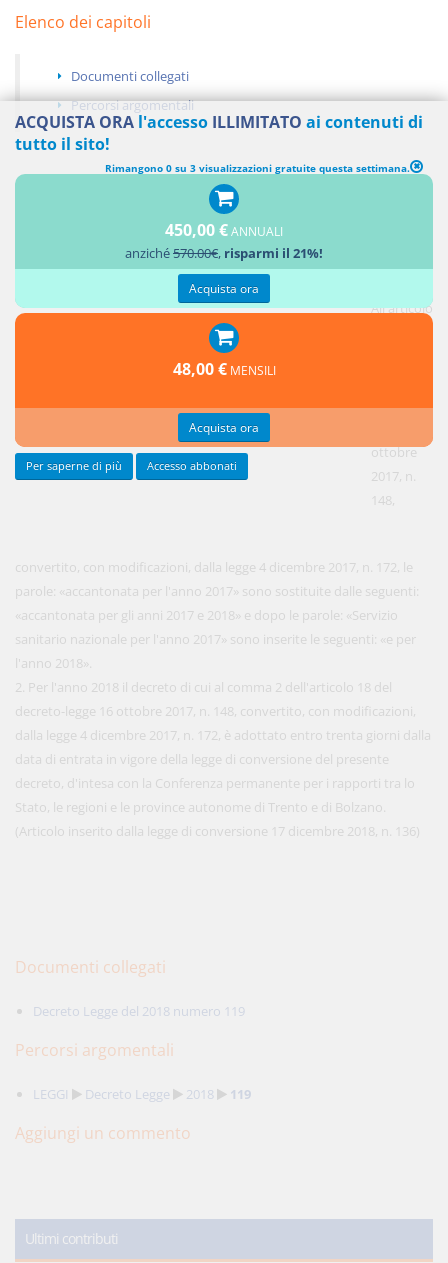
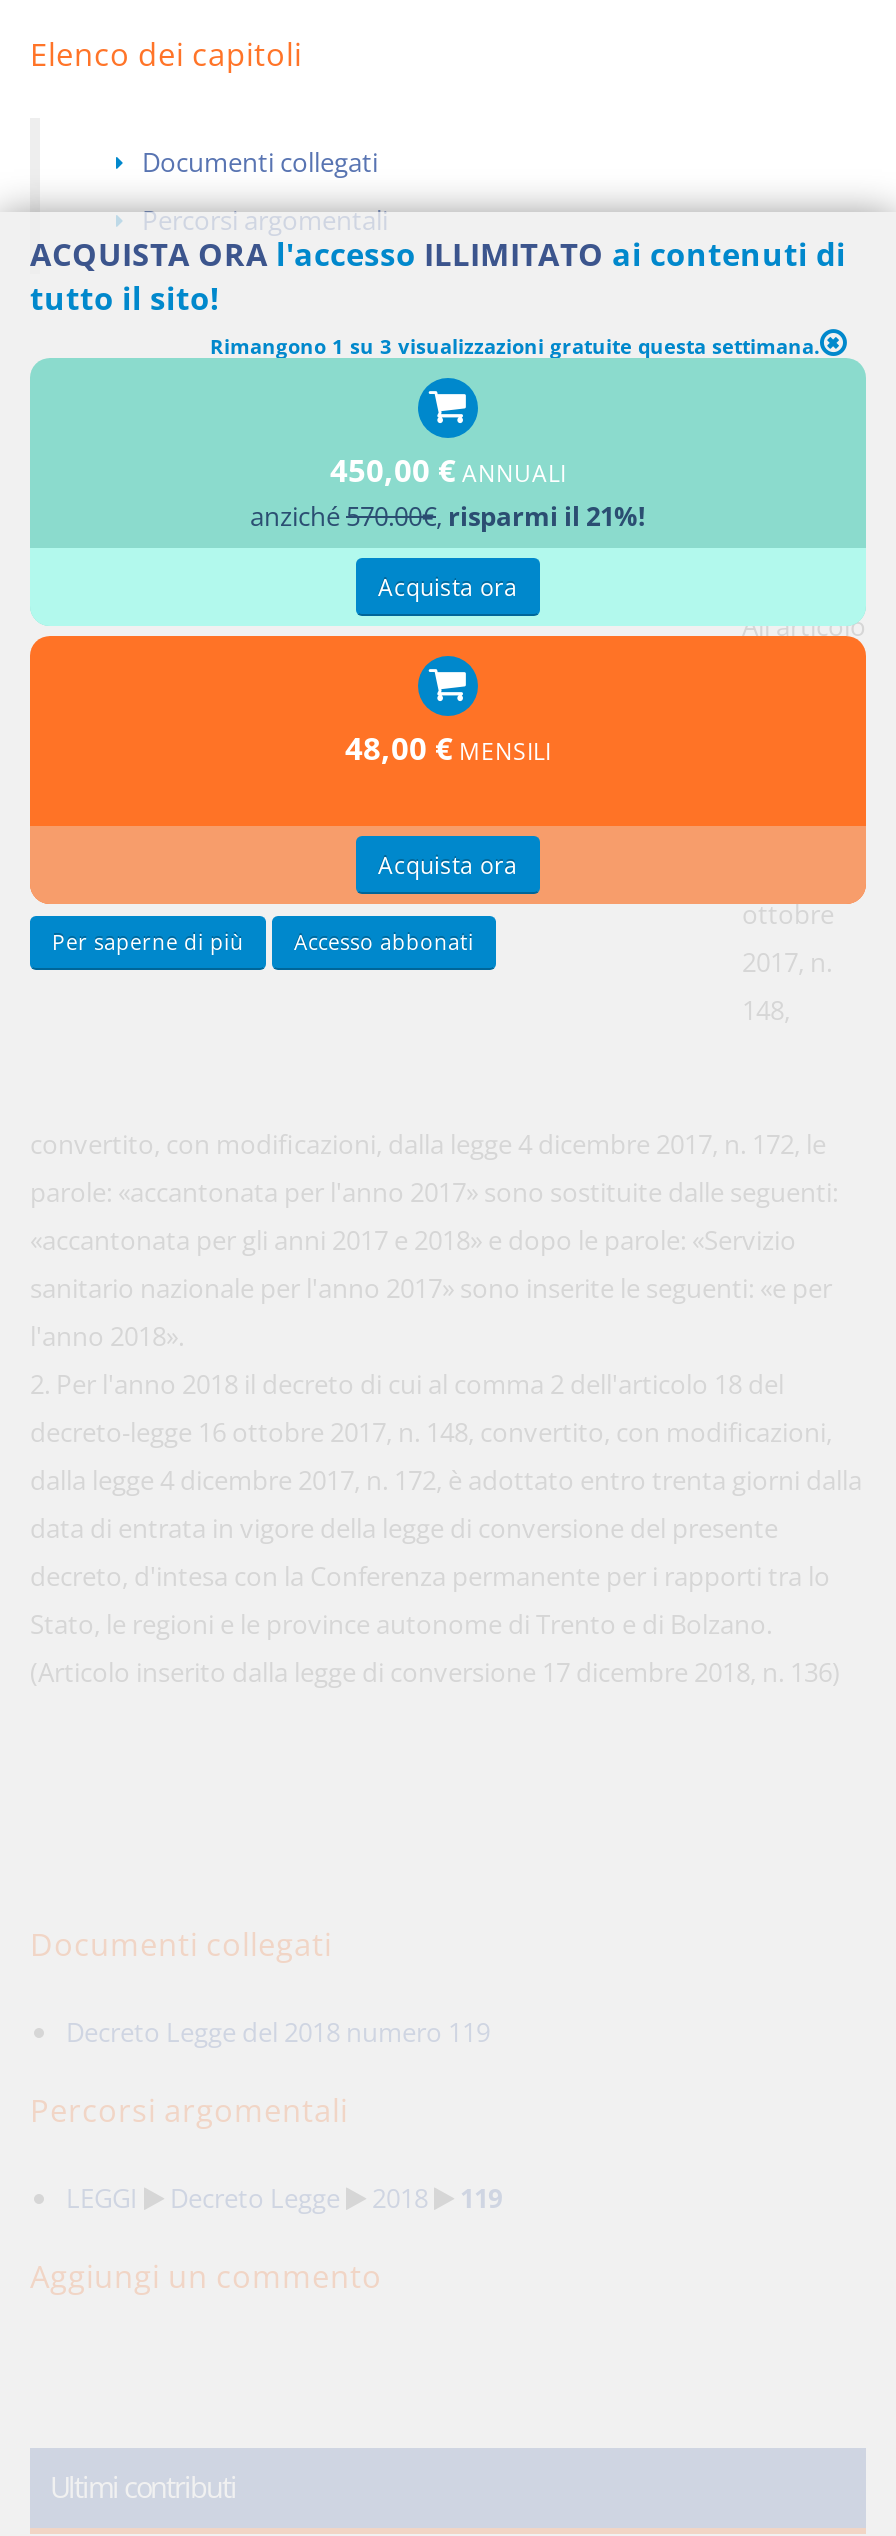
- Rimangono 0 su 3 visualizzazioni gratuite questa settimana.
+ Rimangono 1 su 3 visualizzazioni gratuite questa settimana.
